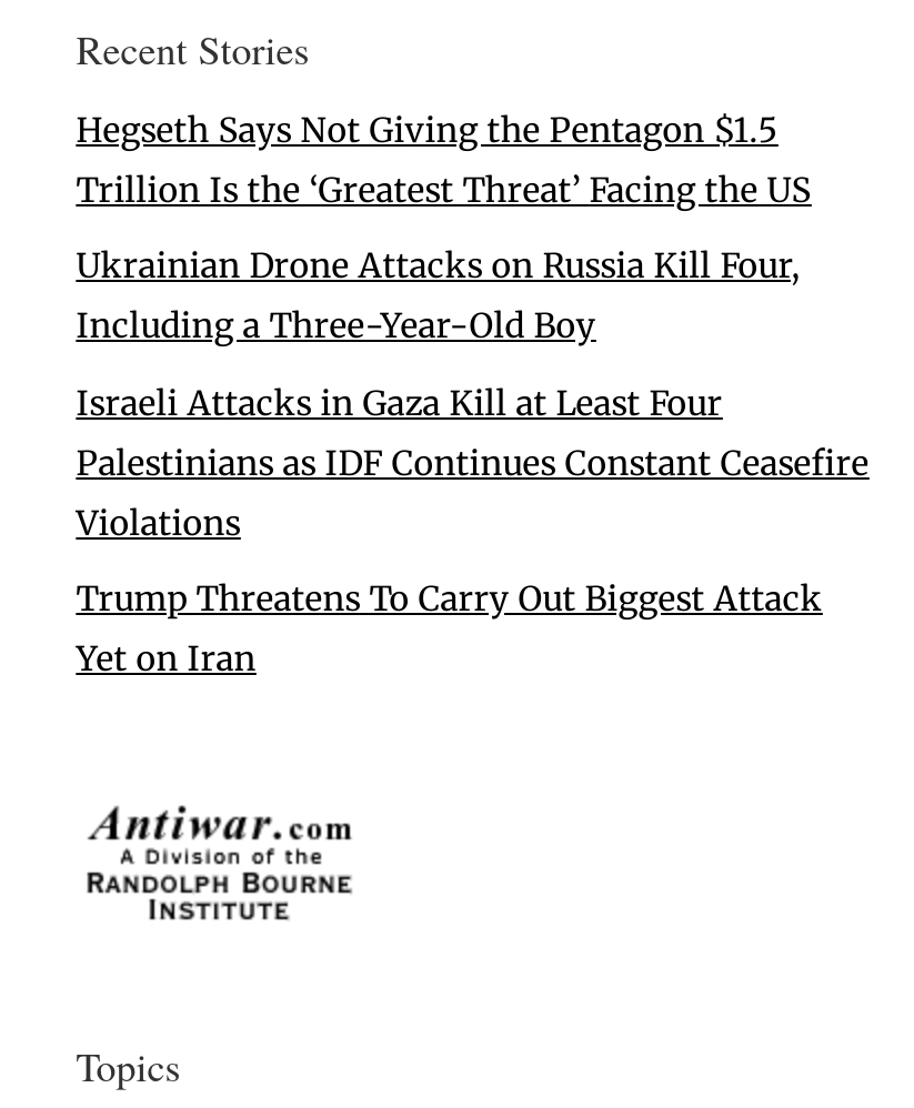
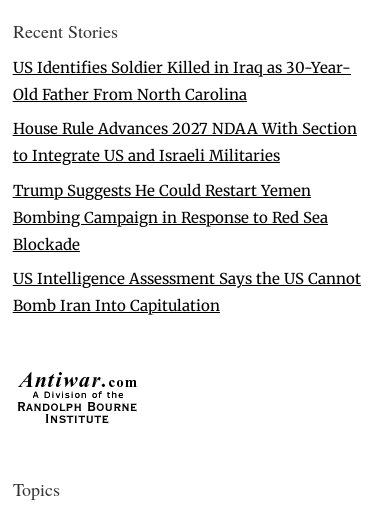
- Hegseth Says Not Giving the Pentagon $1.5
- Trillion Is the ‘Greatest Threat’ Facing the US
+ US Identifies Soldier Killed in Iraq as 30-Year-
+ Old Father From North Carolina

- Ukrainian Drone Attacks on Russia Kill Four,
- Including a Three-Year-Old Boy
+ House Rule Advances 2027 NDAA With Section
+ to Integrate US and Israeli Militaries

- Israeli Attacks in Gaza Kill at Least Four
- Palestinians as IDF Continues Constant Ceasefire
- Violations
+ Trump Suggests He Could Restart Yemen
+ Bombing Campaign in Response to Red Sea
+ Blockade

- Trump Threatens To Carry Out Biggest Attack
- Yet on Iran
+ US Intelligence Assessment Says the US Cannot
+ Bomb Iran Into Capitulation
